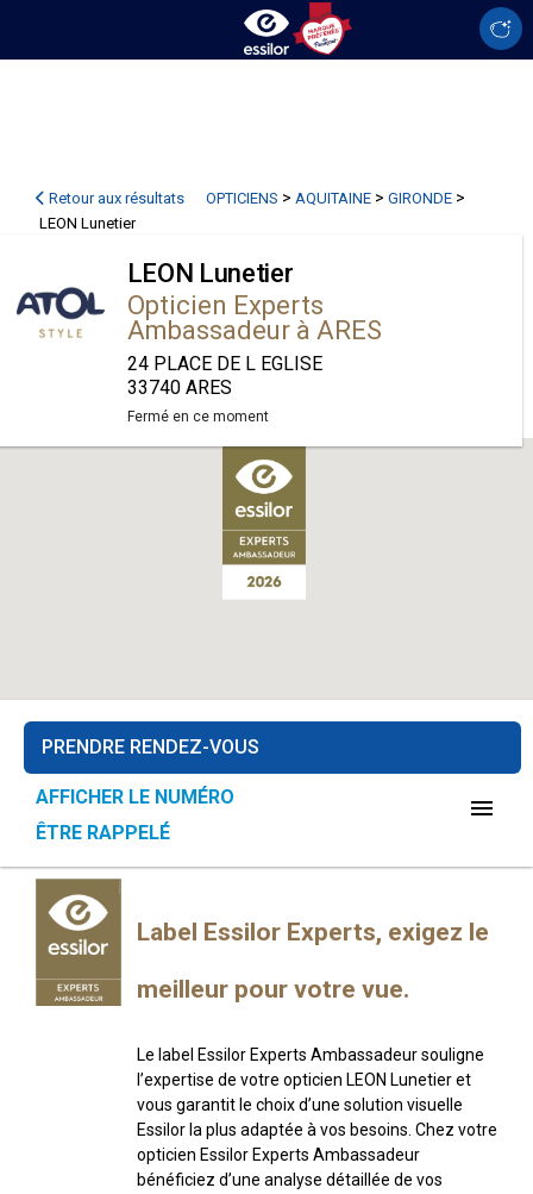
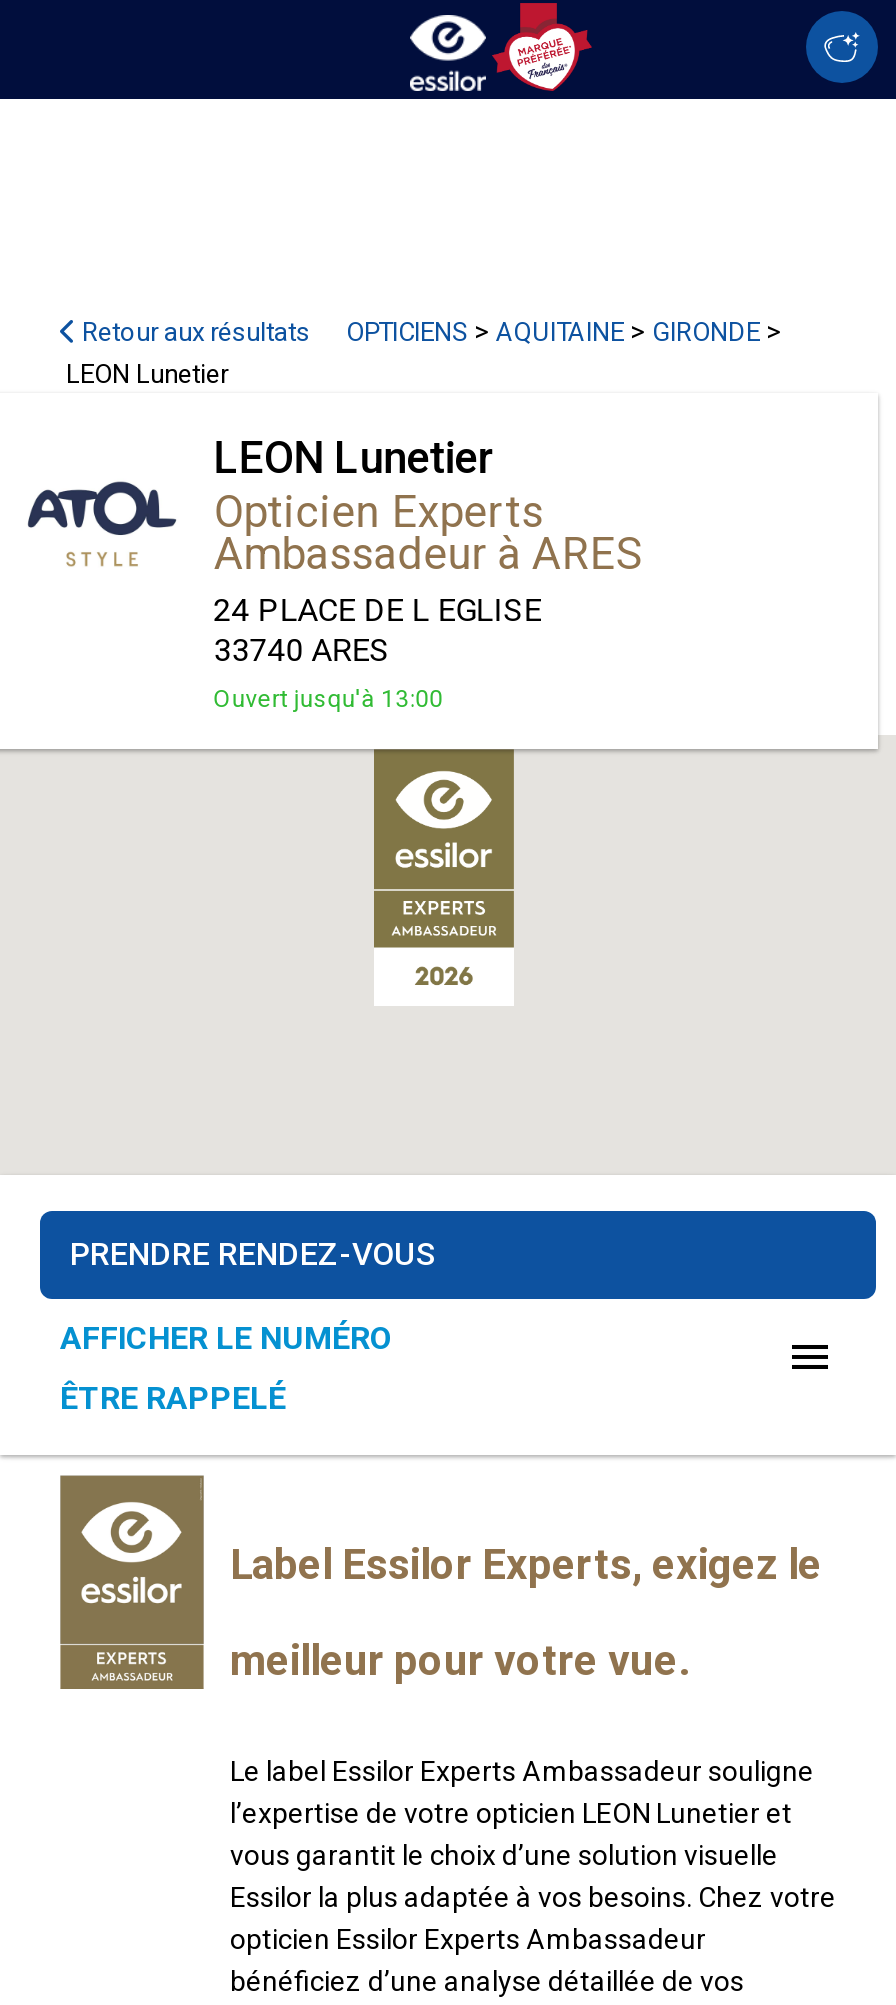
- Fermé en ce moment
+ Ouvert jusqu'à 13:00
